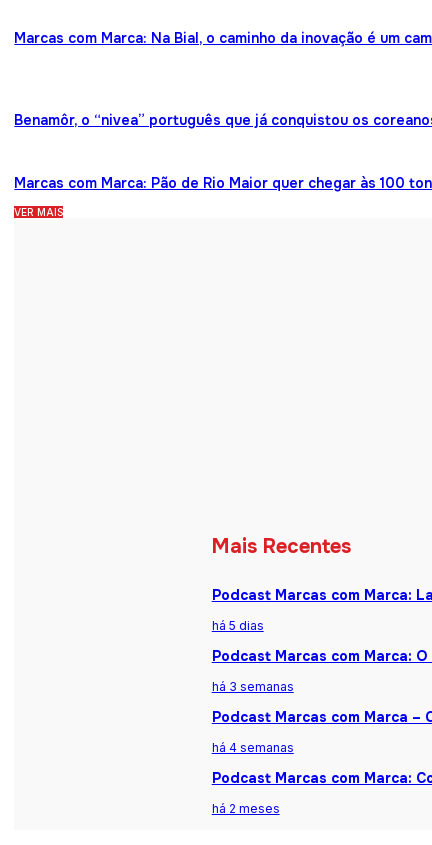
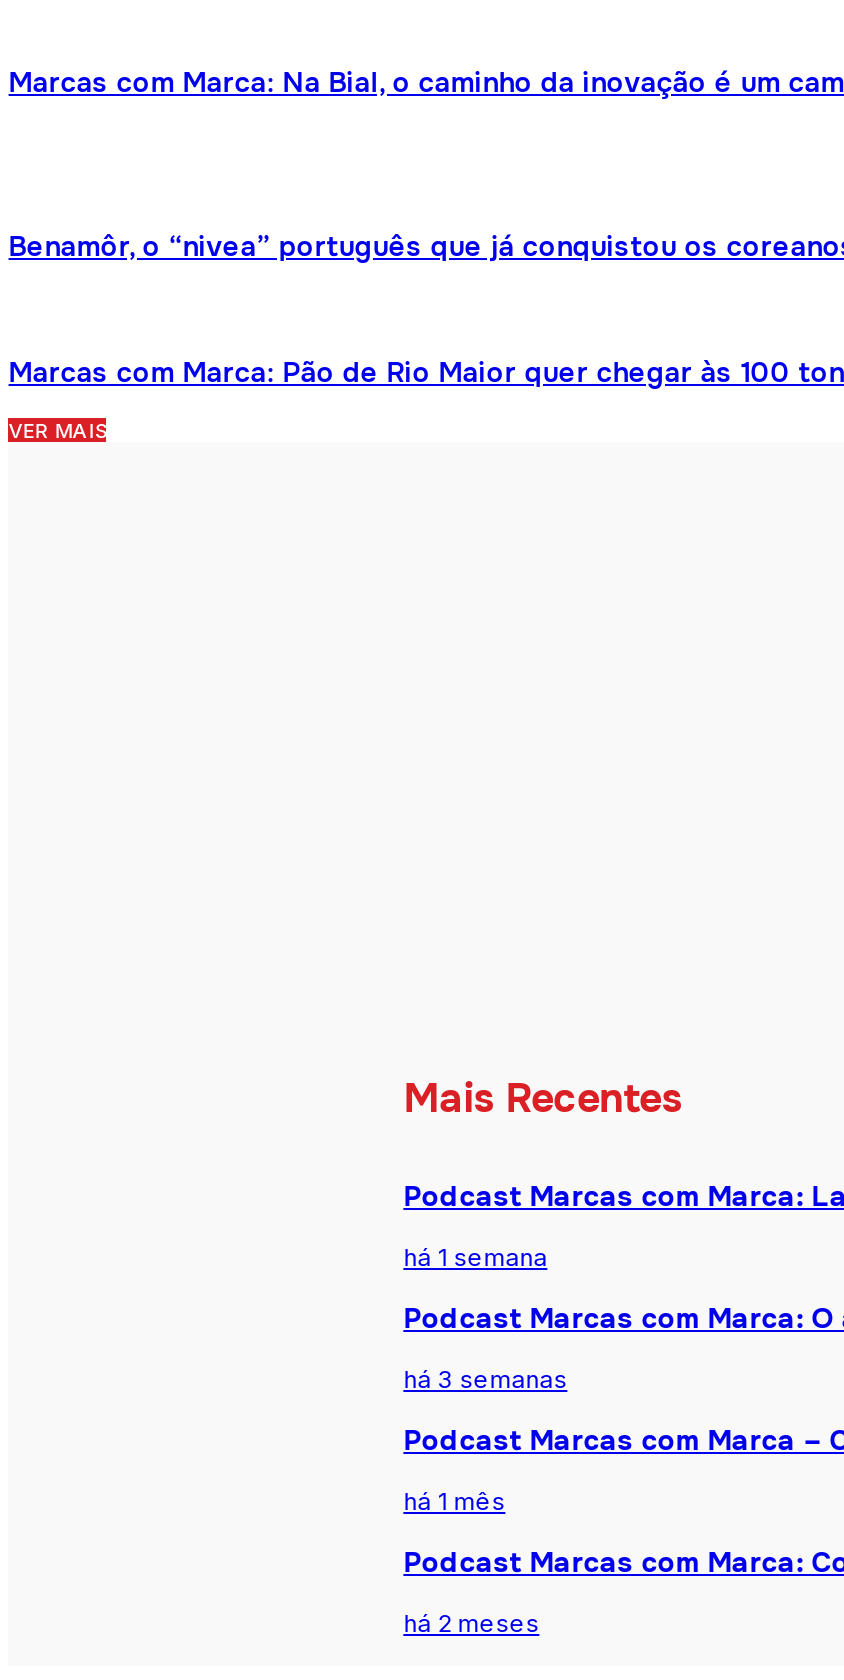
- há 5 dias
+ há 1 semana

- há 4 semanas
+ há 1 mês
